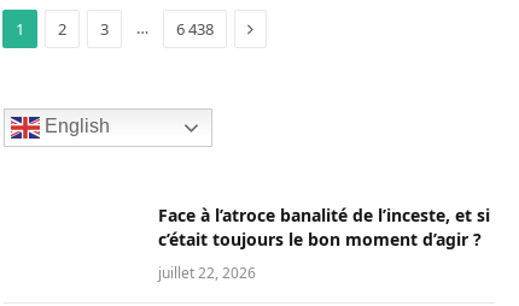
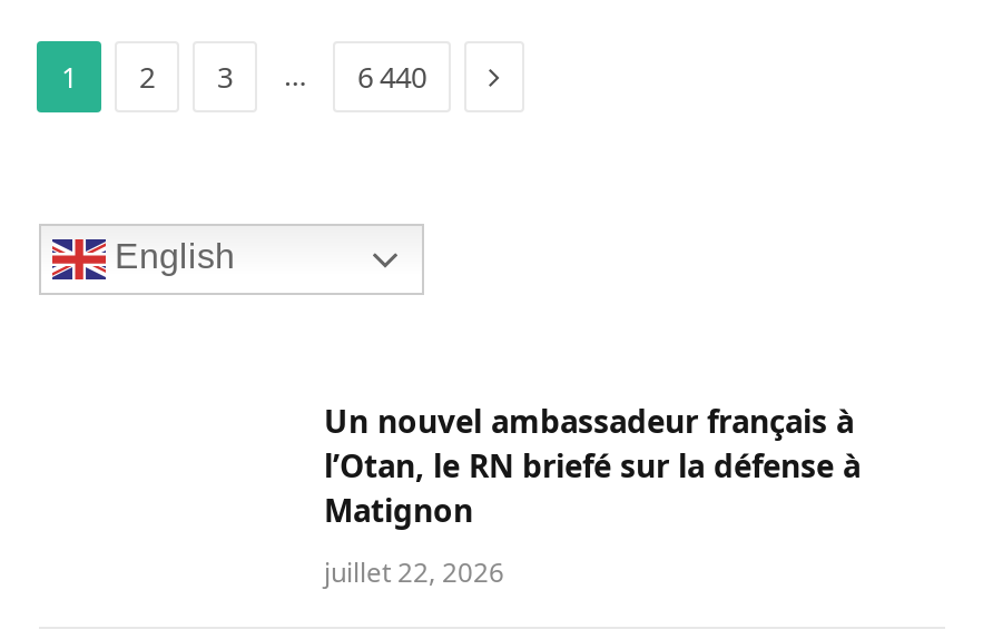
- 6 438
+ 6 440

- Face à l’atroce banalité de l’inceste, et si
- c’était toujours le bon moment d’agir ?
+ Un nouvel ambassadeur français à
+ l’Otan, le RN briefé sur la défense à
+ Matignon
